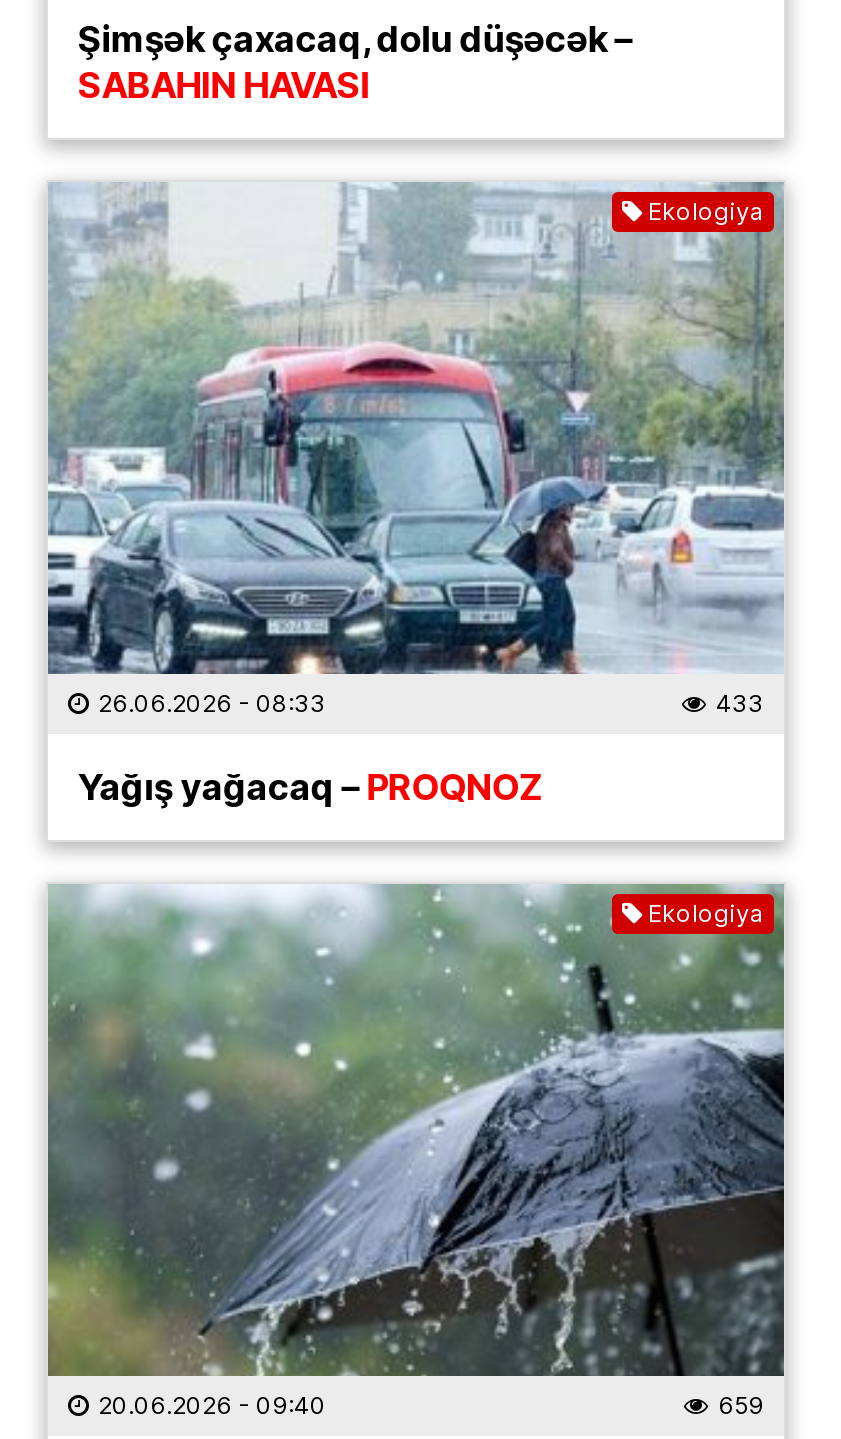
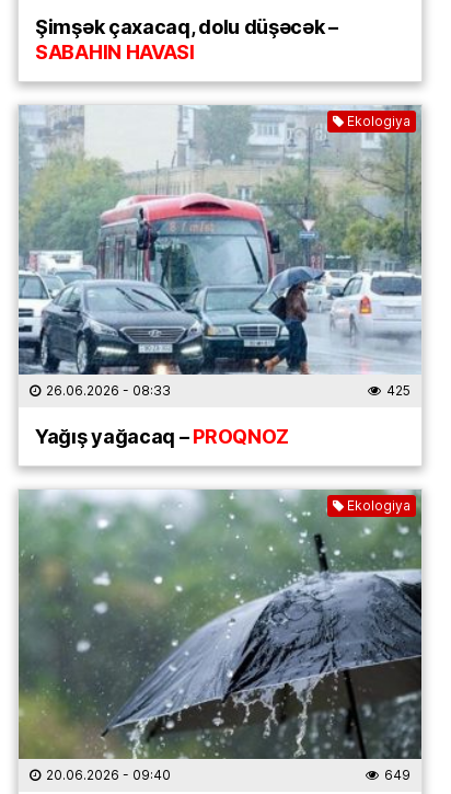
- 433
+ 425

- 659
+ 649
